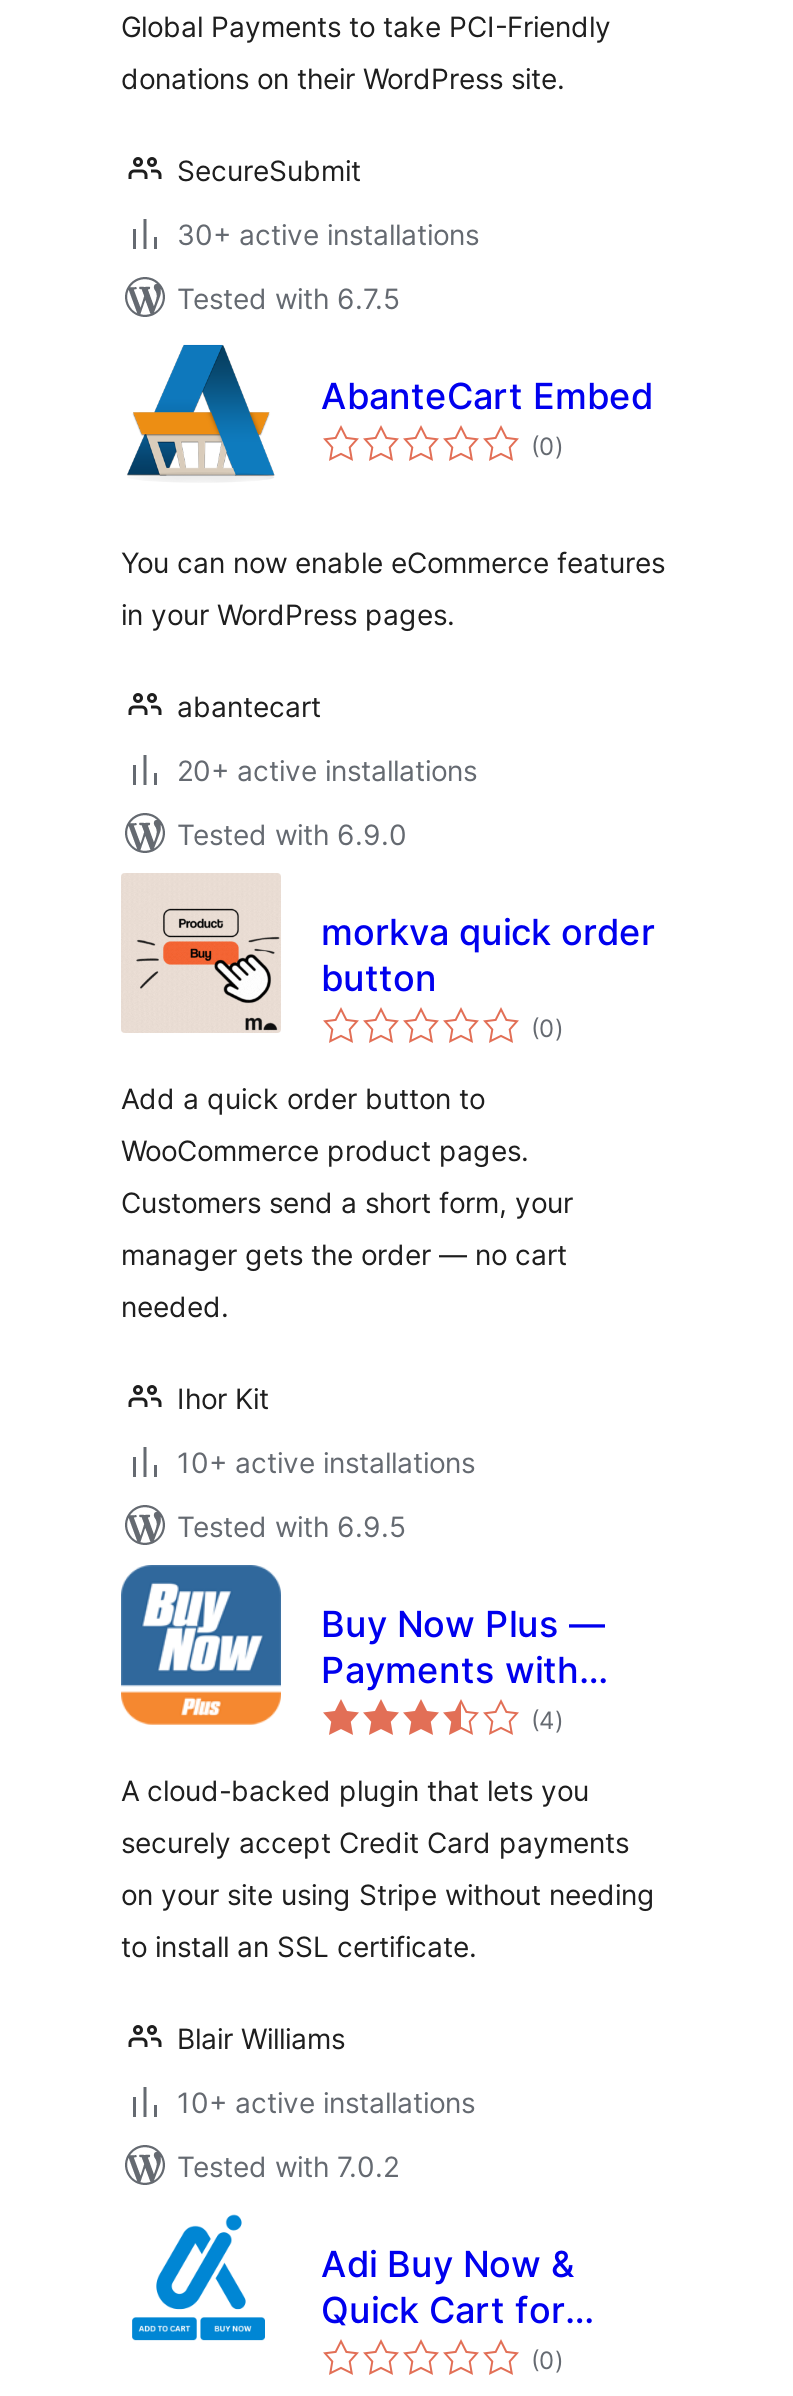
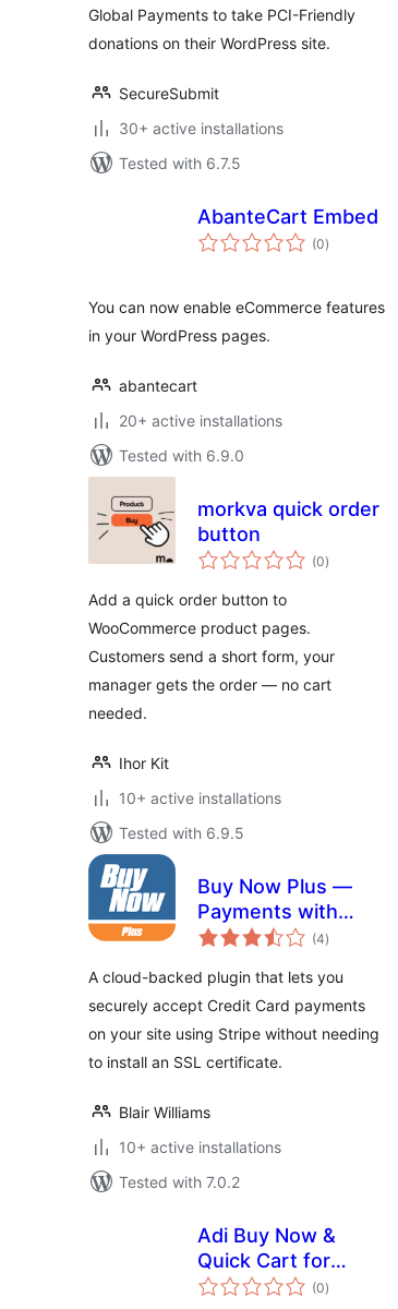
- [image]

- [image]
